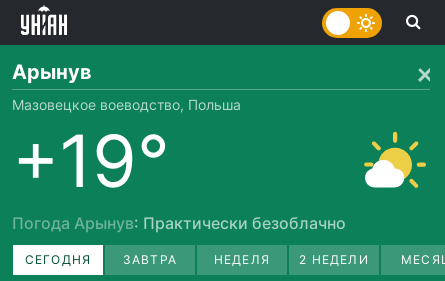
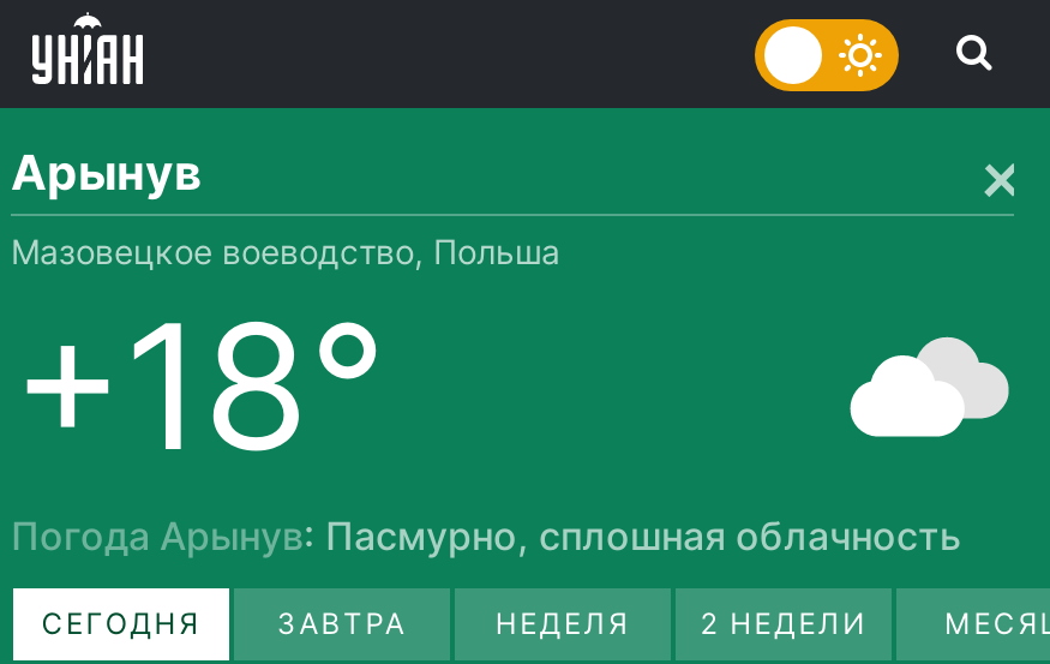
- [image]
- +19°
- Погода Арынув: Практически безоблачно
+ [image]
+ +18°
+ Погода Арынув: Пасмурно, сплошная облачность
